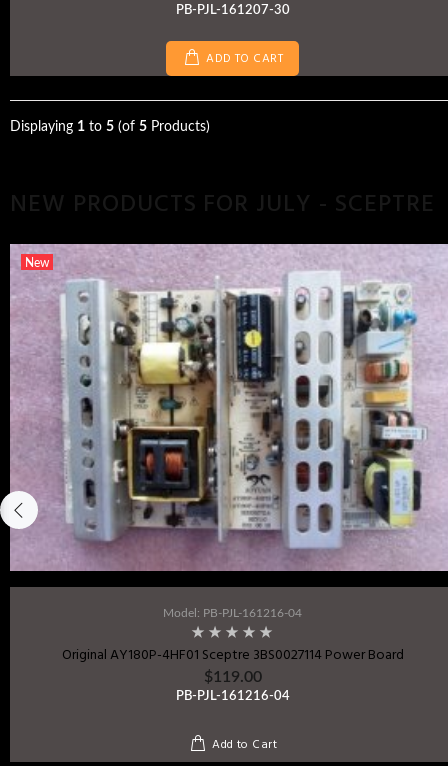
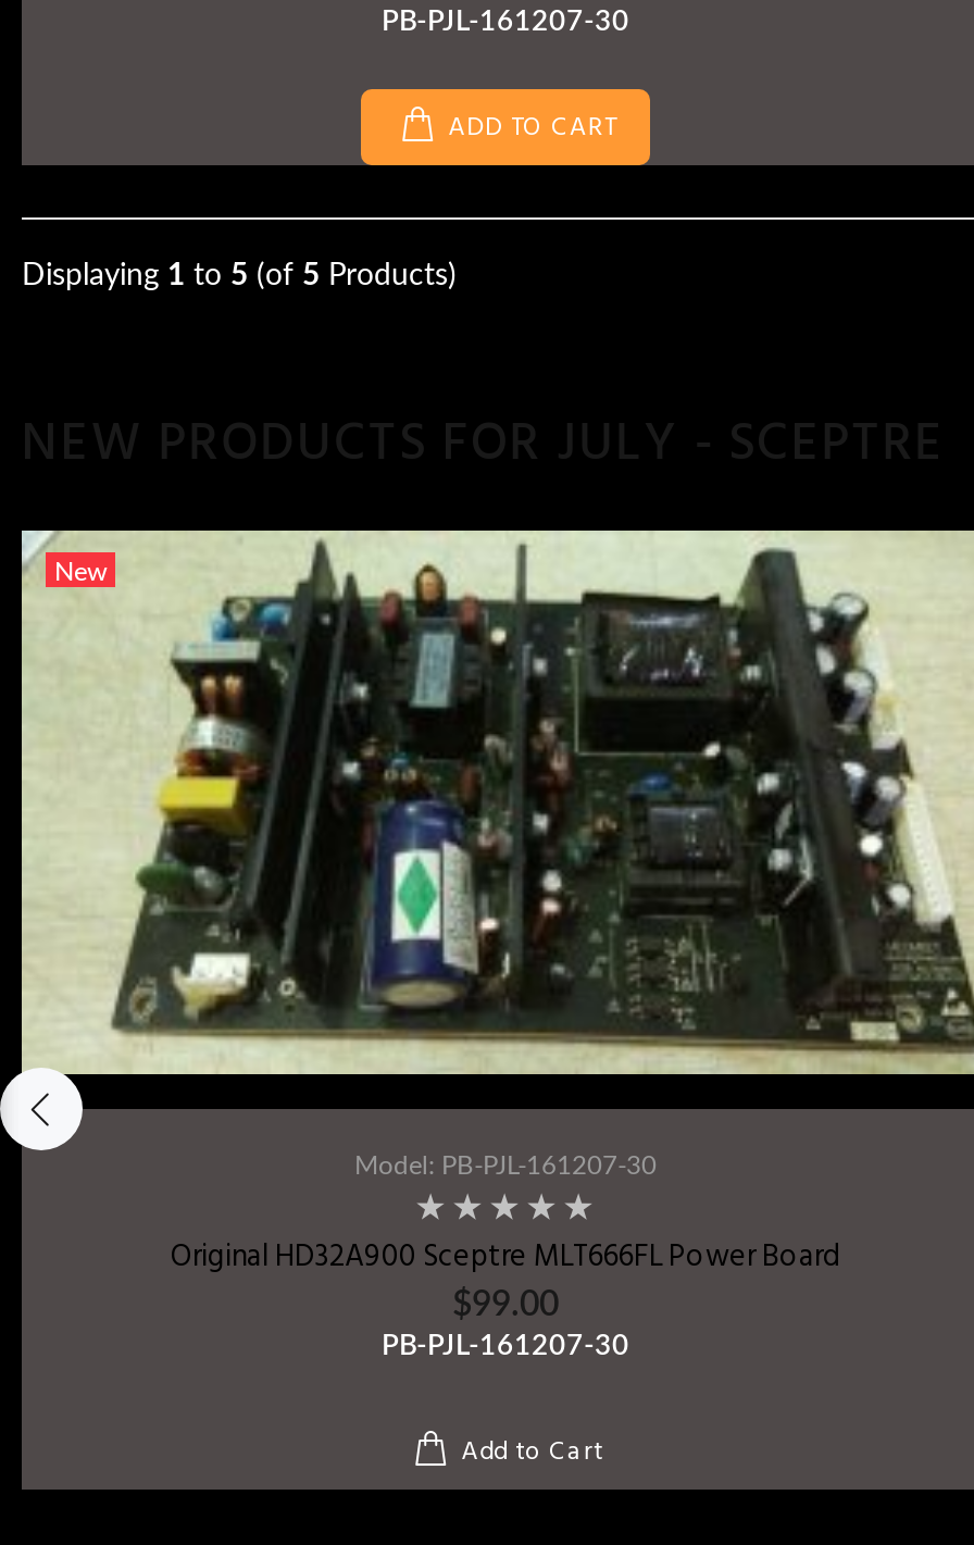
- [image]
- Model: PB-PJL-161216-04
+ [image]
+ Model: PB-PJL-161207-30

- Original AY180P-4HF01 Sceptre 3BS0027114 Power Board
- $119.00
- PB-PJL-161216-04
+ Original HD32A900 Sceptre MLT666FL Power Board
+ $99.00
+ PB-PJL-161207-30
